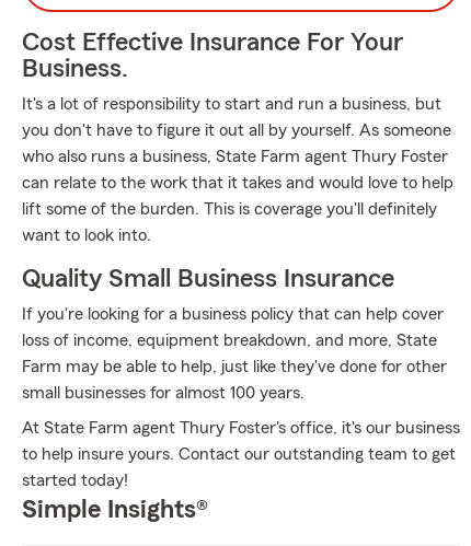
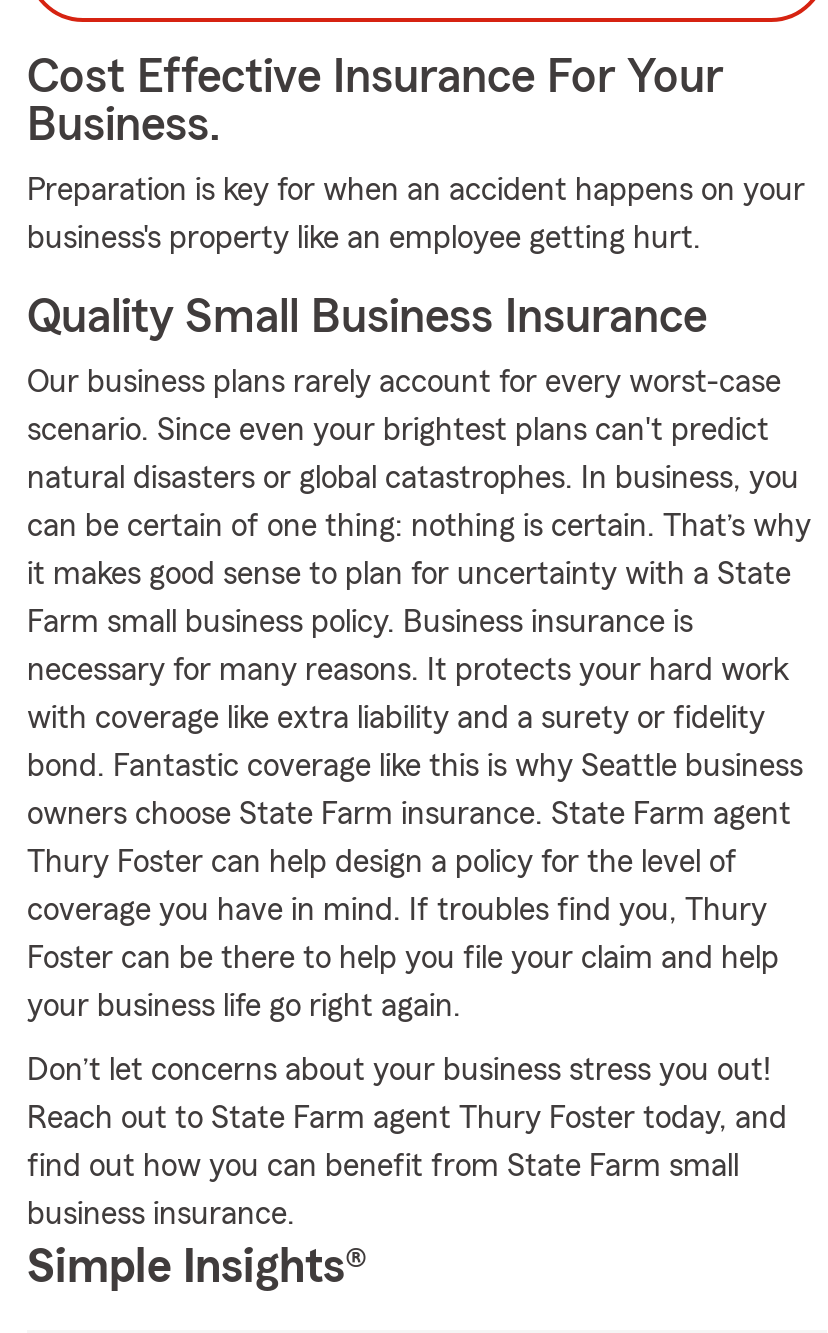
- It's a lot of responsibility to start and run a business, but
- you don't have to figure it out all by yourself. As someone
- who also runs a business, State Farm agent Thury Foster
- can relate to the work that it takes and would love to help
- lift some of the burden. This is coverage you'll definitely
- want to look into.
+ Preparation is key for when an accident happens on your
+ business's property like an employee getting hurt.

moved up: Quality Small Business Insurance

- If you're looking for a business policy that can help cover
- loss of income, equipment breakdown, and more, State
- Farm may be able to help, just like they've done for other
- small businesses for almost 100 years.
- At State Farm agent Thury Foster's office, it's our business
- to help insure yours. Contact our outstanding team to get
- started today!
+ Our business plans rarely account for every worst-case
+ scenario. Since even your brightest plans can't predict
+ natural disasters or global catastrophes. In business, you
+ can be certain of one thing: nothing is certain. That’s why
+ it makes good sense to plan for uncertainty with a State
+ Farm small business policy. Business insurance is
+ necessary for many reasons. It protects your hard work
+ with coverage like extra liability and a surety or fidelity
+ bond. Fantastic coverage like this is why Seattle business
+ owners choose State Farm insurance. State Farm agent
+ Thury Foster can help design a policy for the level of
+ coverage you have in mind. If troubles find you, Thury
+ Foster can be there to help you file your claim and help
+ your business life go right again.
+ Don’t let concerns about your business stress you out!
+ Reach out to State Farm agent Thury Foster today, and
+ find out how you can benefit from State Farm small
+ business insurance.
